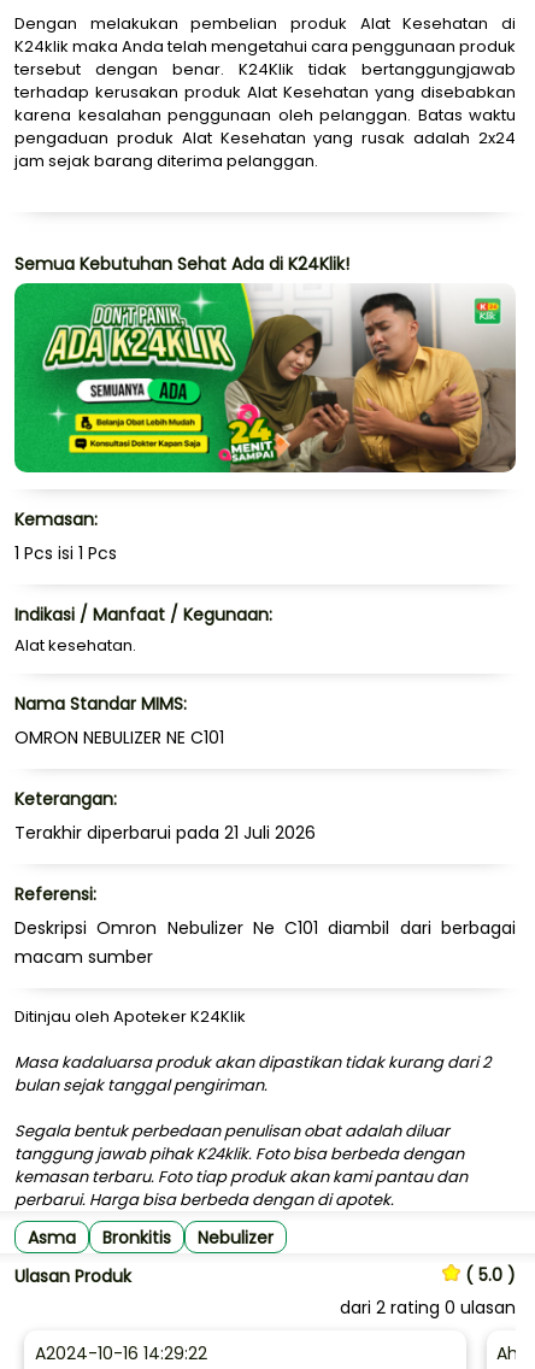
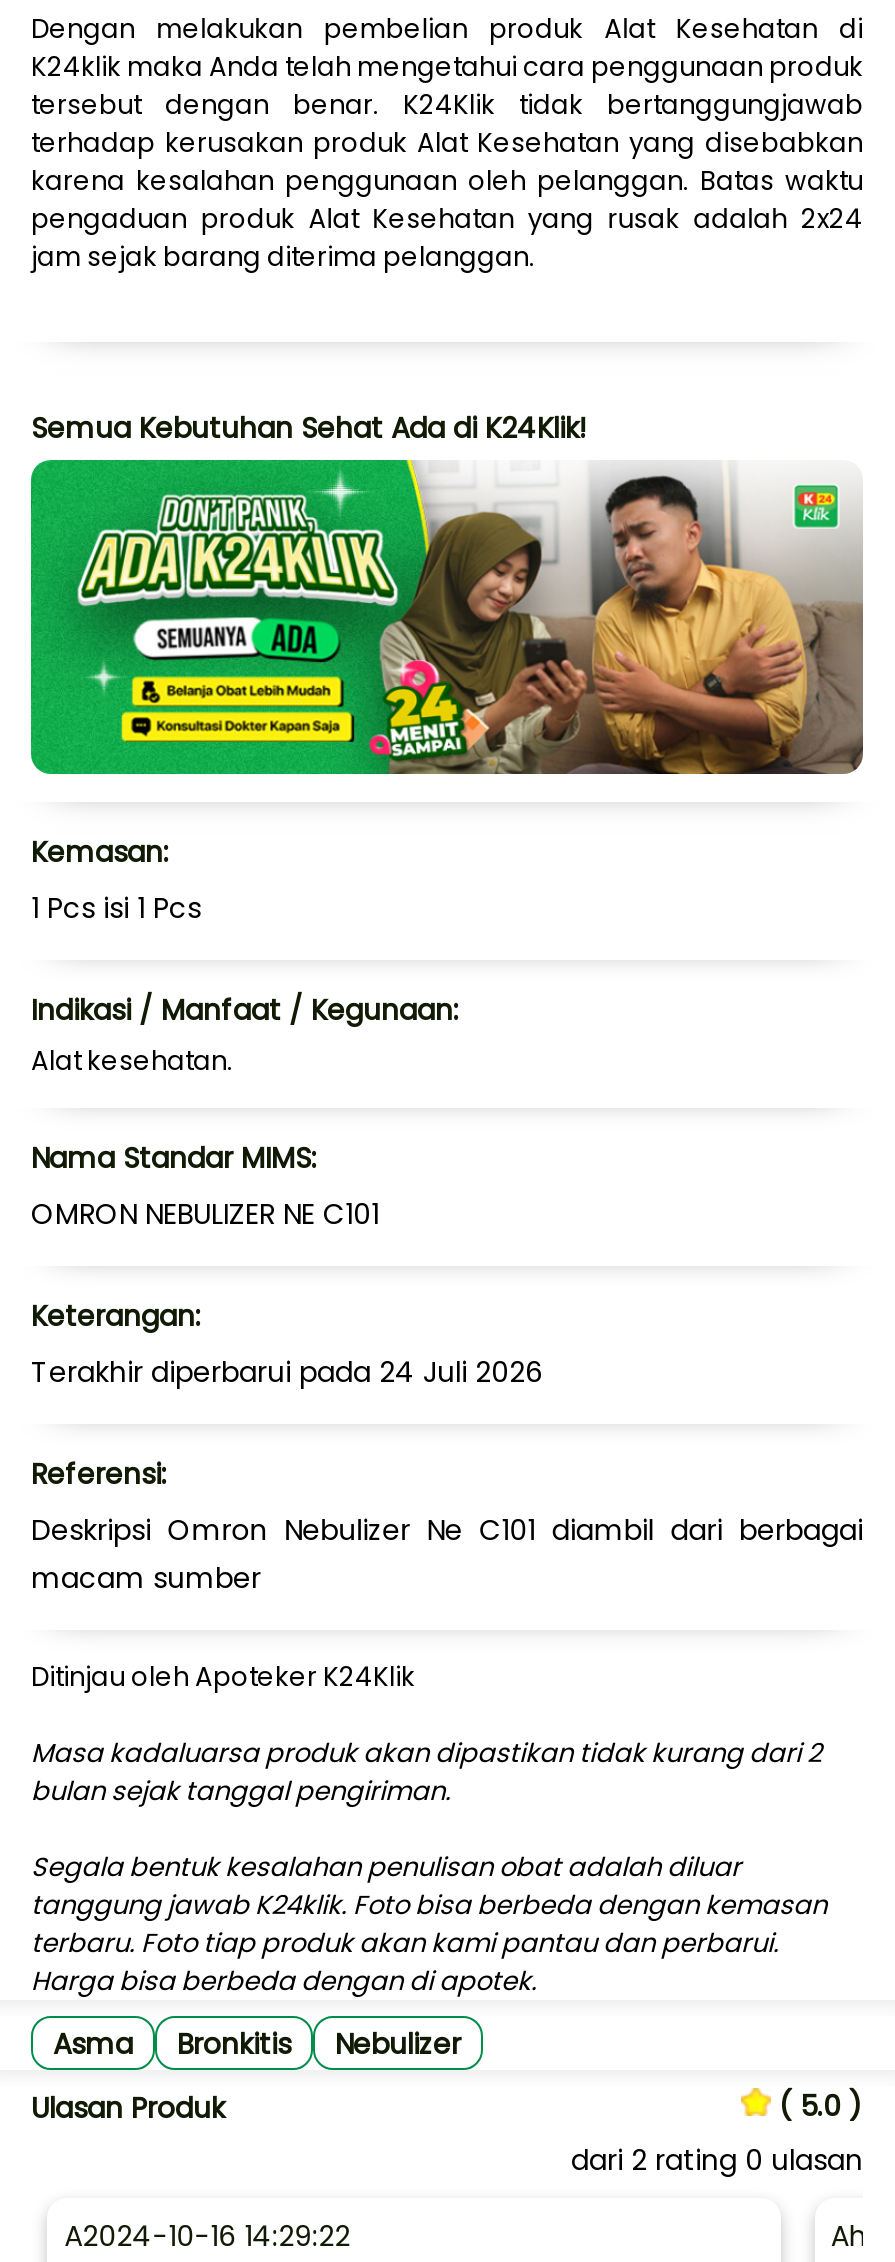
- Terakhir diperbarui pada 21 Juli 2026
+ Terakhir diperbarui pada 24 Juli 2026

- Segala bentuk perbedaan penulisan obat adalah diluar
- tanggung jawab pihak K24klik. Foto bisa berbeda dengan
- kemasan terbaru. Foto tiap produk akan kami pantau dan
- perbarui. Harga bisa berbeda dengan di apotek.
+ Segala bentuk kesalahan penulisan obat adalah diluar
+ tanggung jawab K24klik. Foto bisa berbeda dengan kemasan
+ terbaru. Foto tiap produk akan kami pantau dan perbarui.
+ Harga bisa berbeda dengan di apotek.
